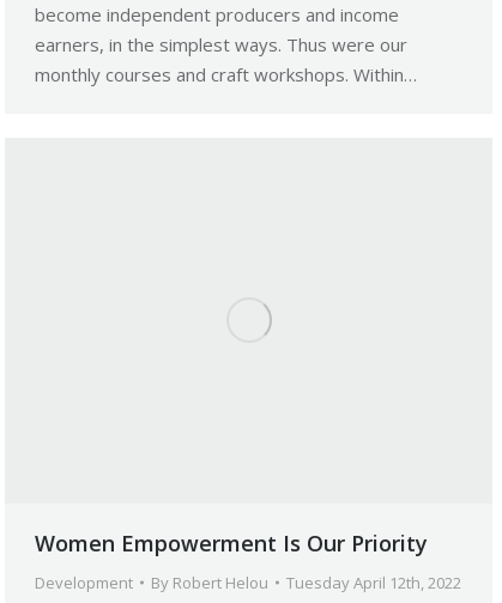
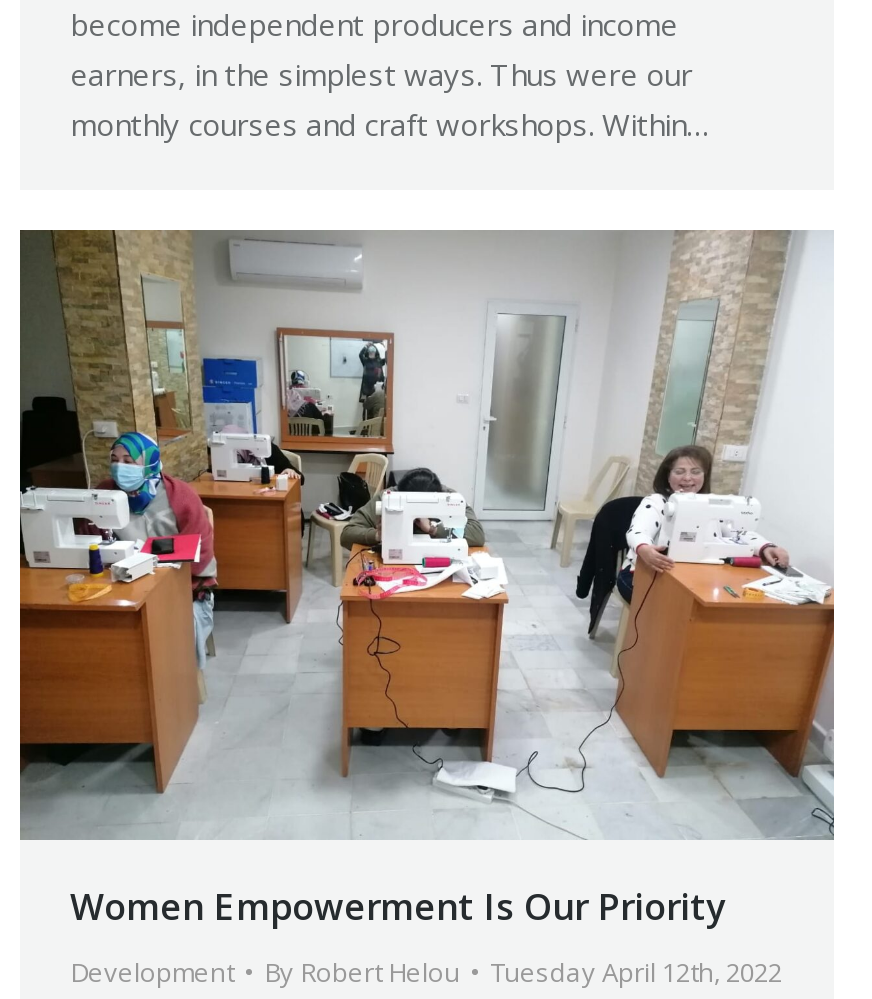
+ [image]
